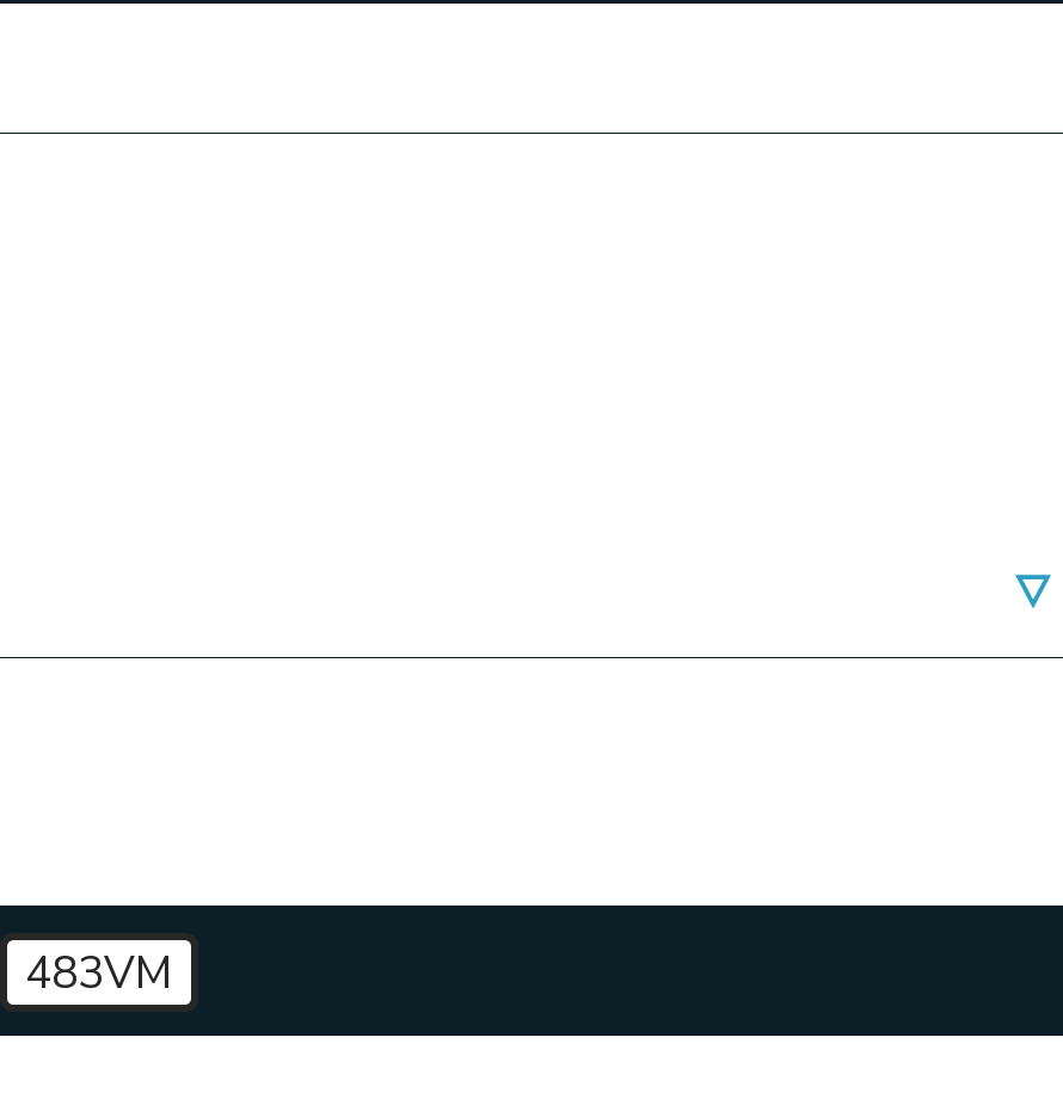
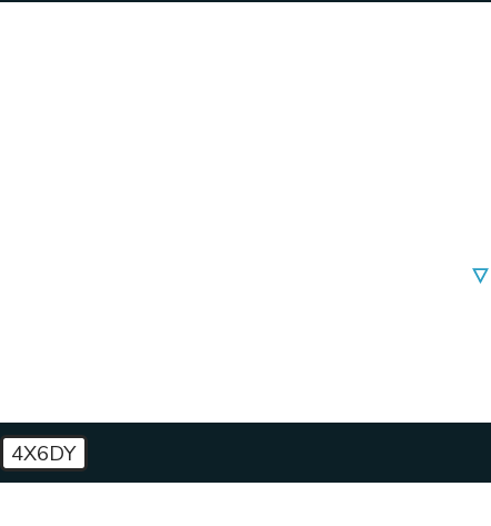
- 483VM
+ 4X6DY
